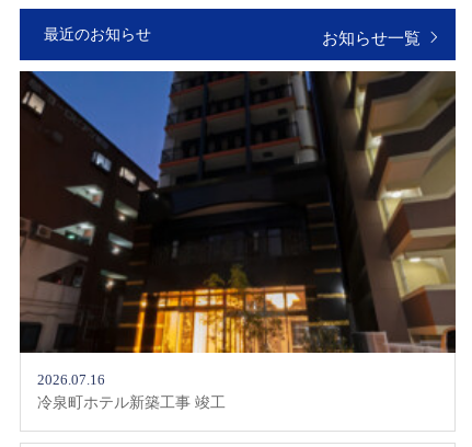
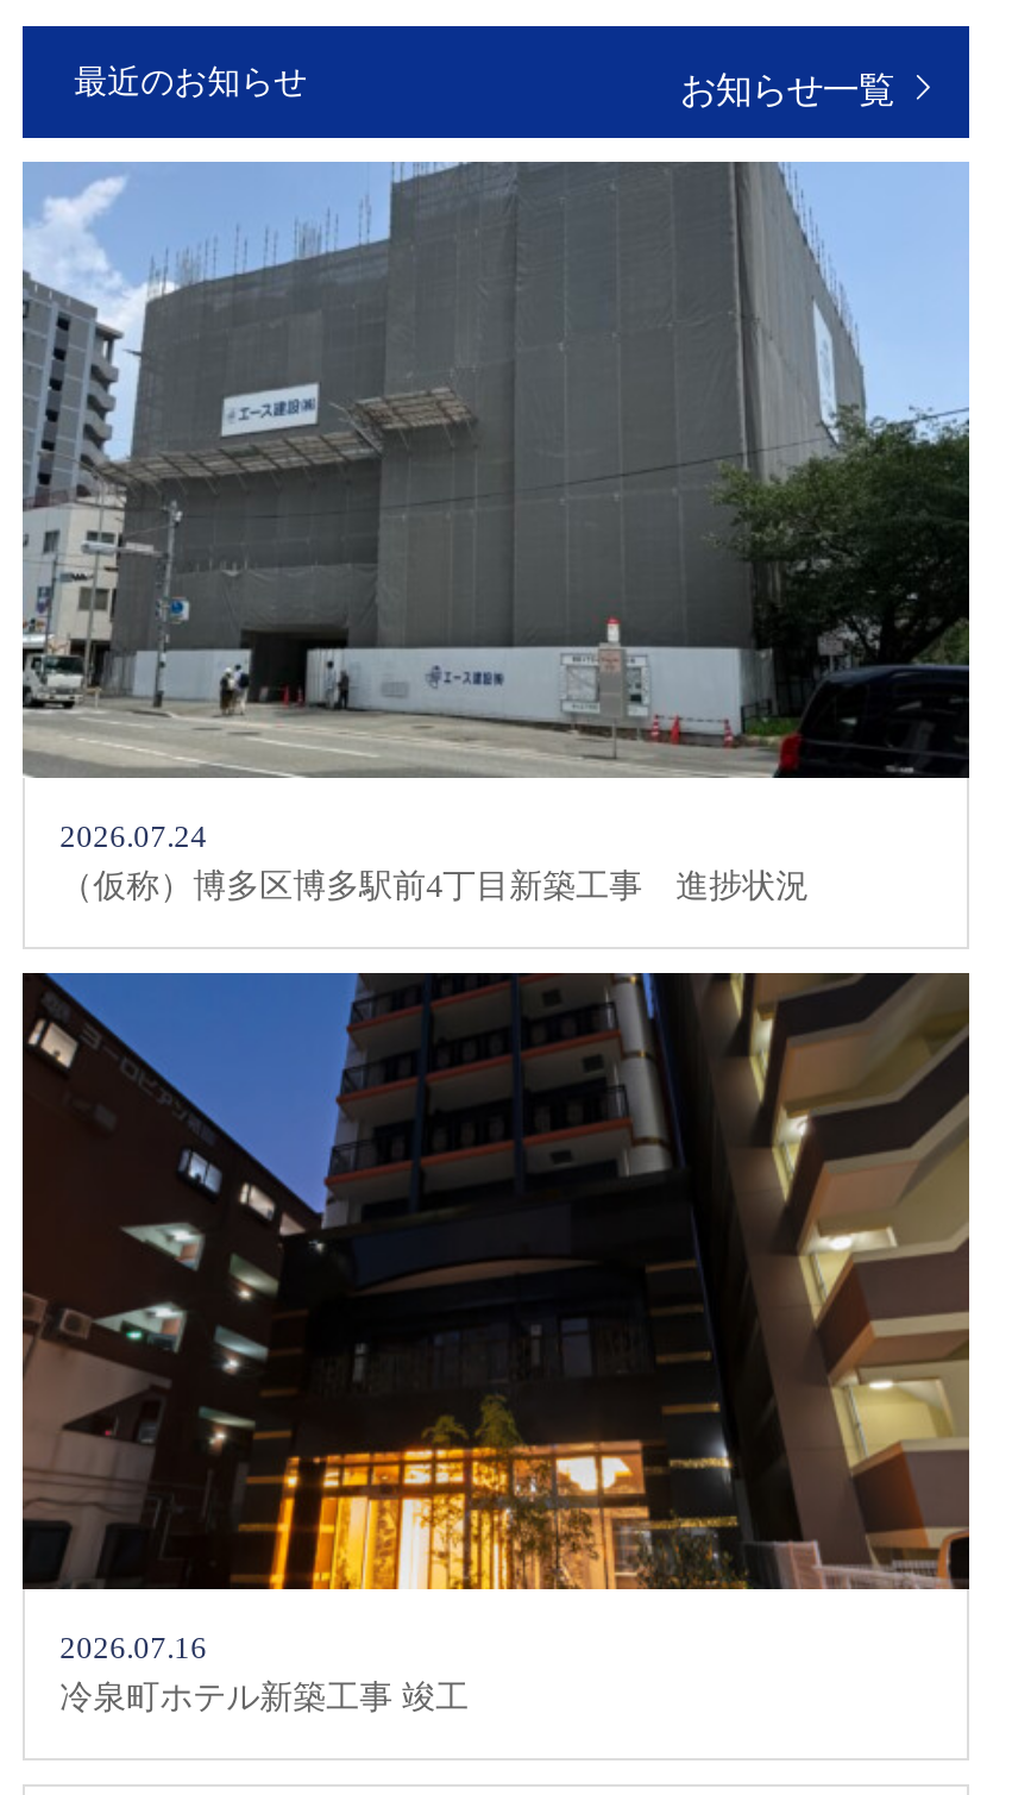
+ [image]
+ 2026.07.24
+ （仮称）博多区博多駅前4丁目新築工事 進捗状況
